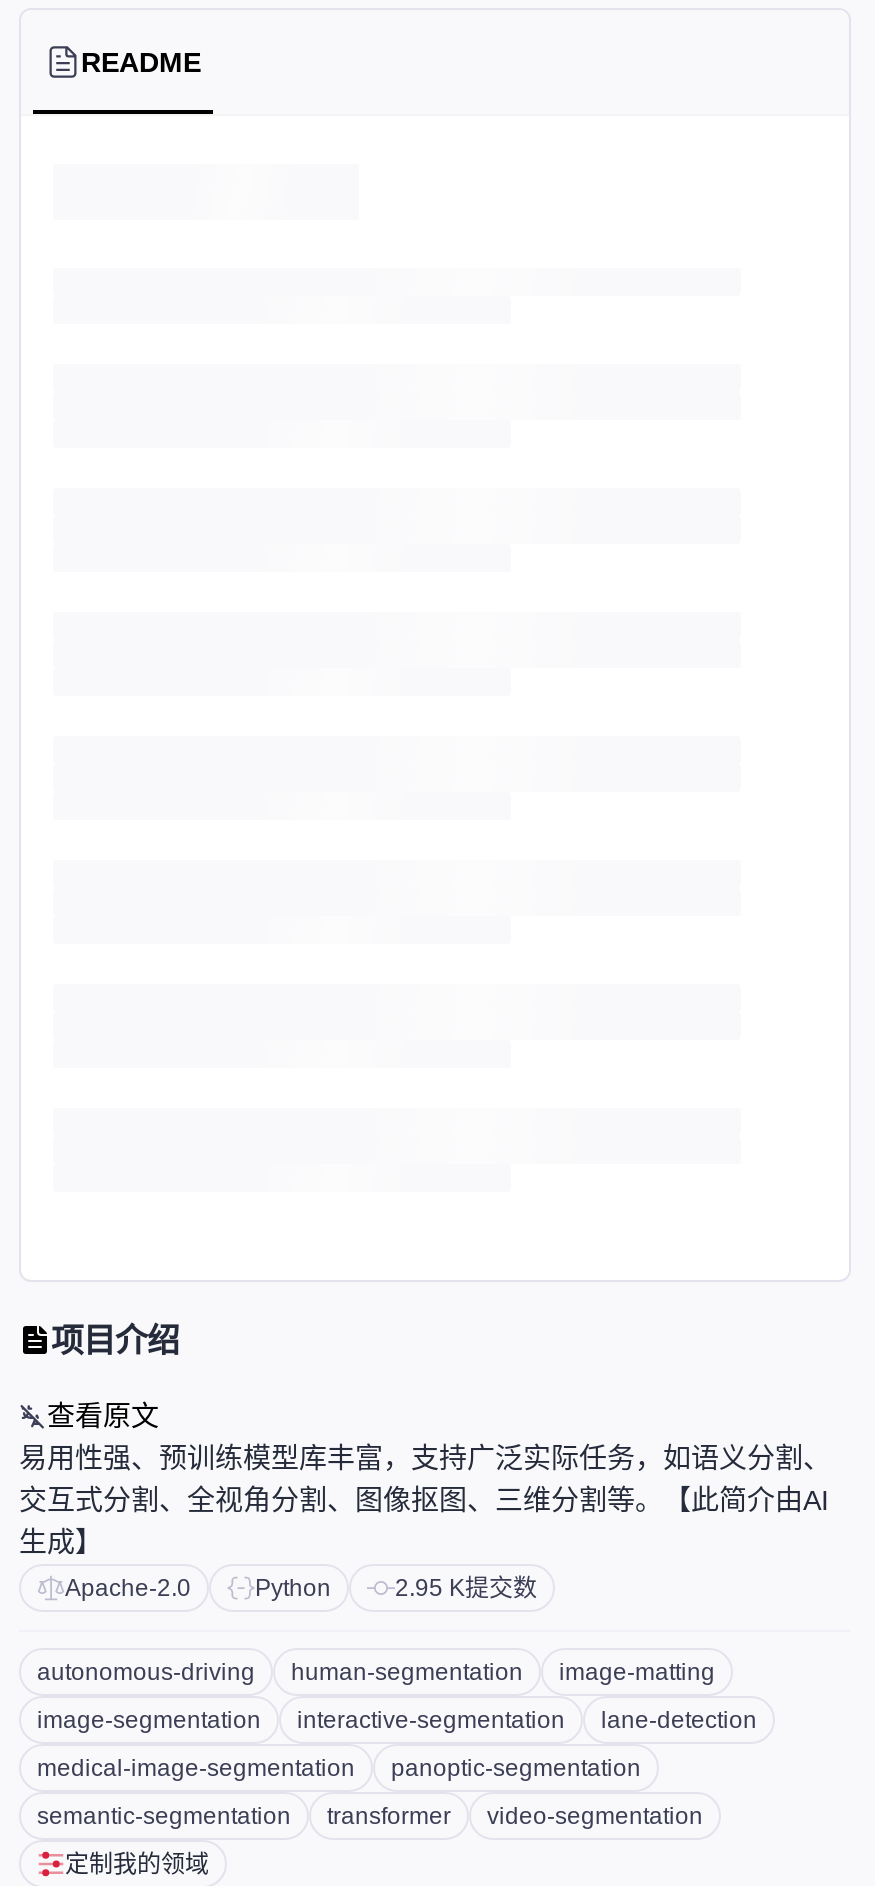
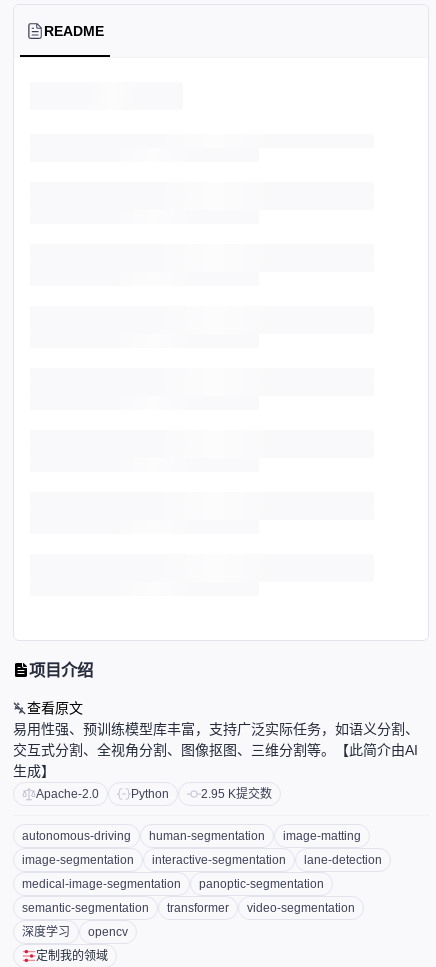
+ 深度学习
+ opencv
